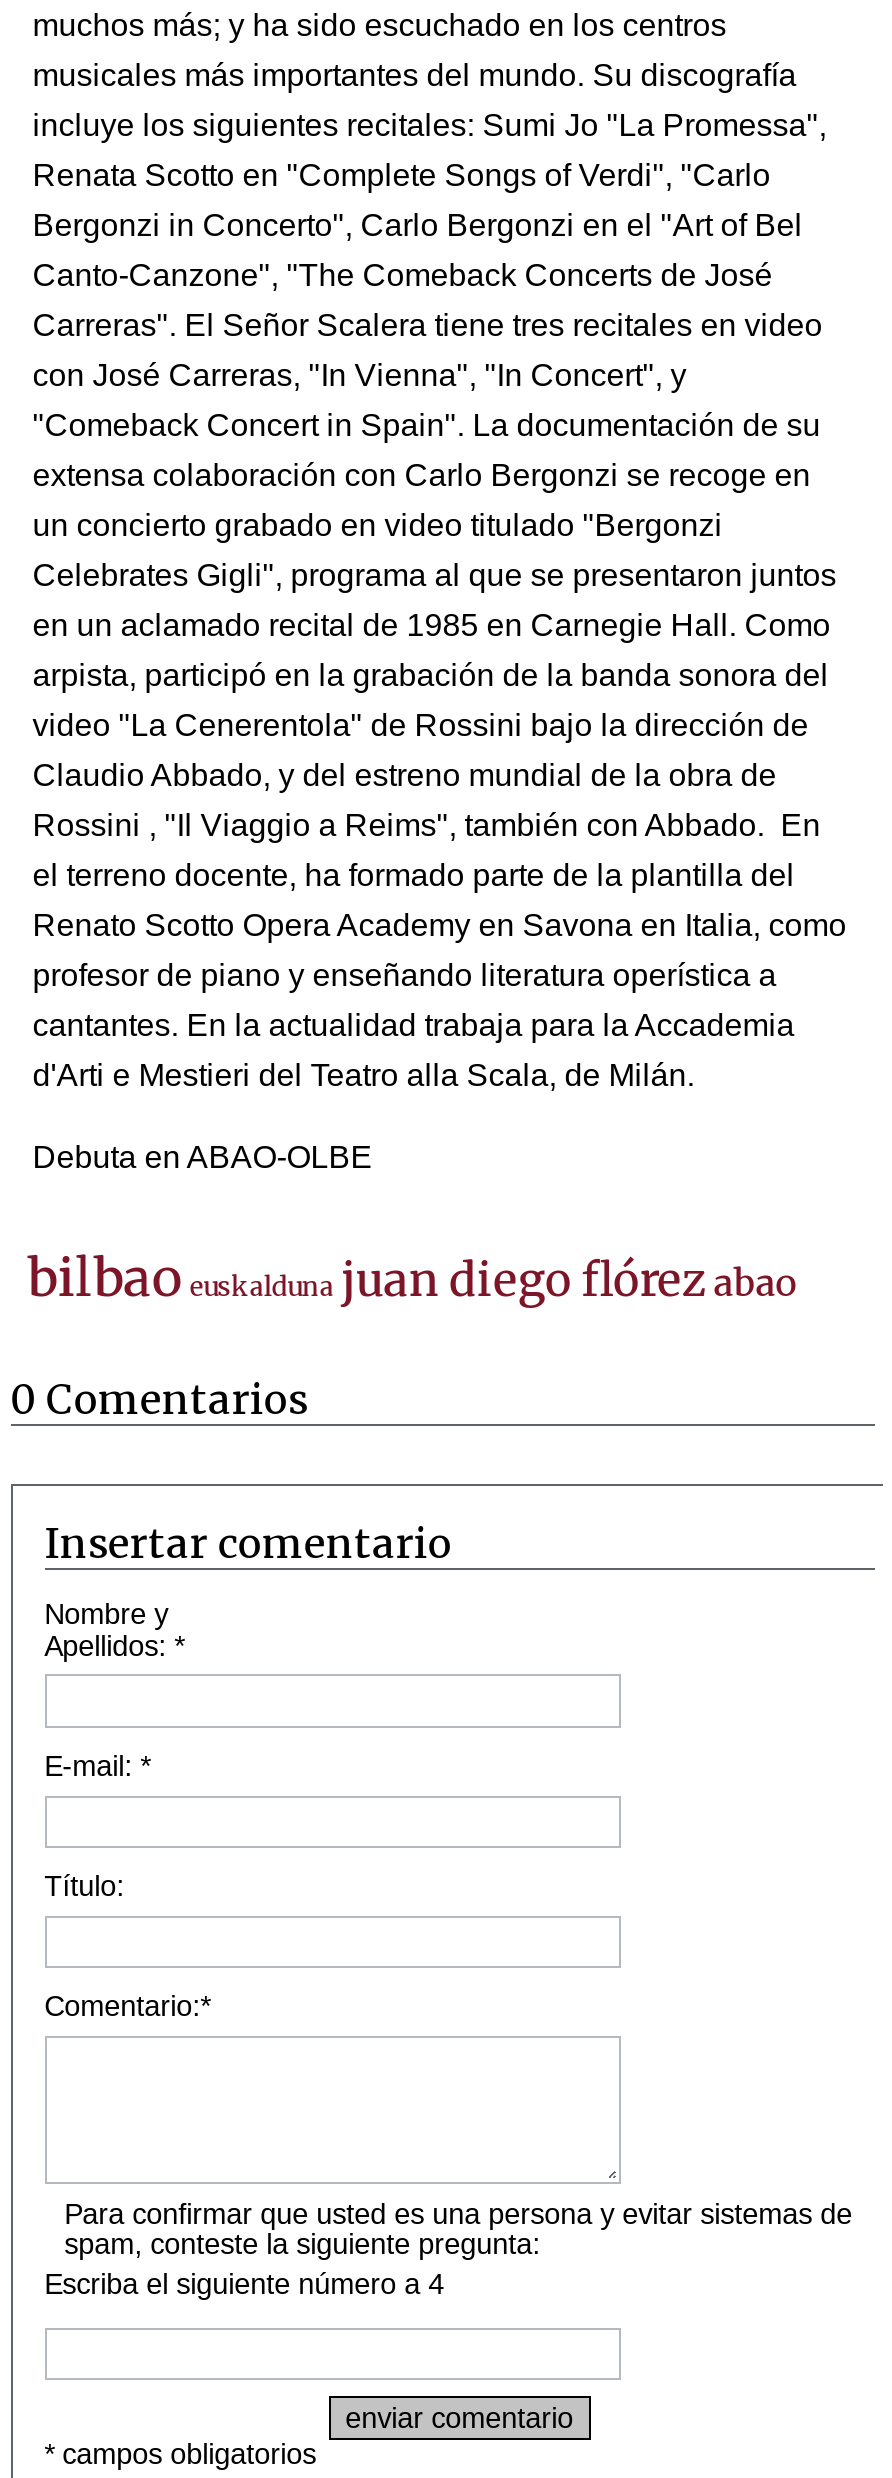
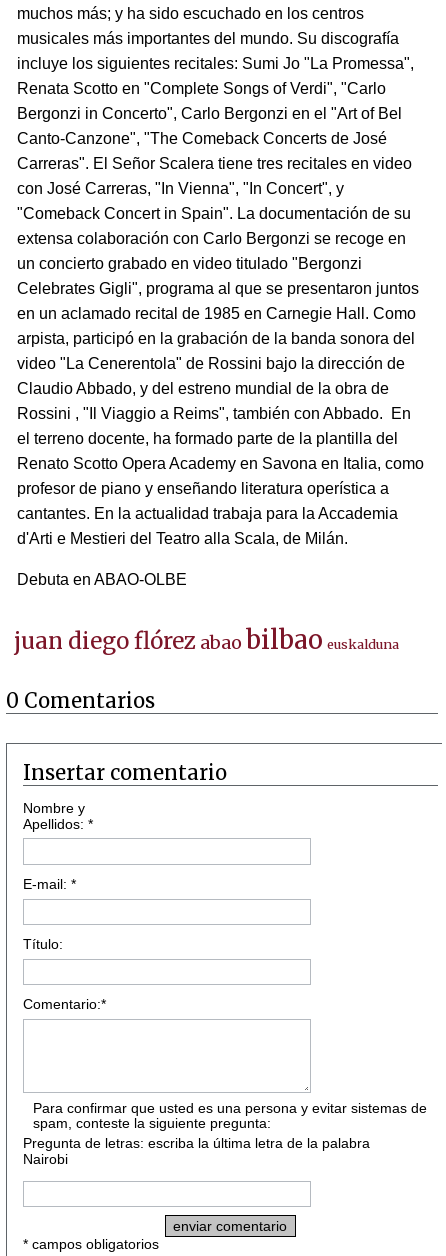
- bilbao euskalduna juan diego flórez abao
+ juan diego flórez abao bilbao euskalduna

- Escriba el siguiente número a 4
+ Pregunta de letras: escriba la última letra de la palabra
+ Nairobi
